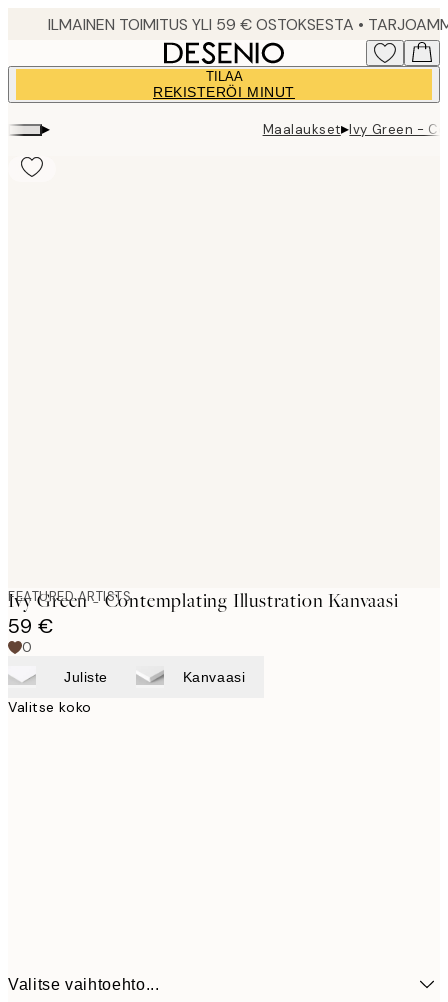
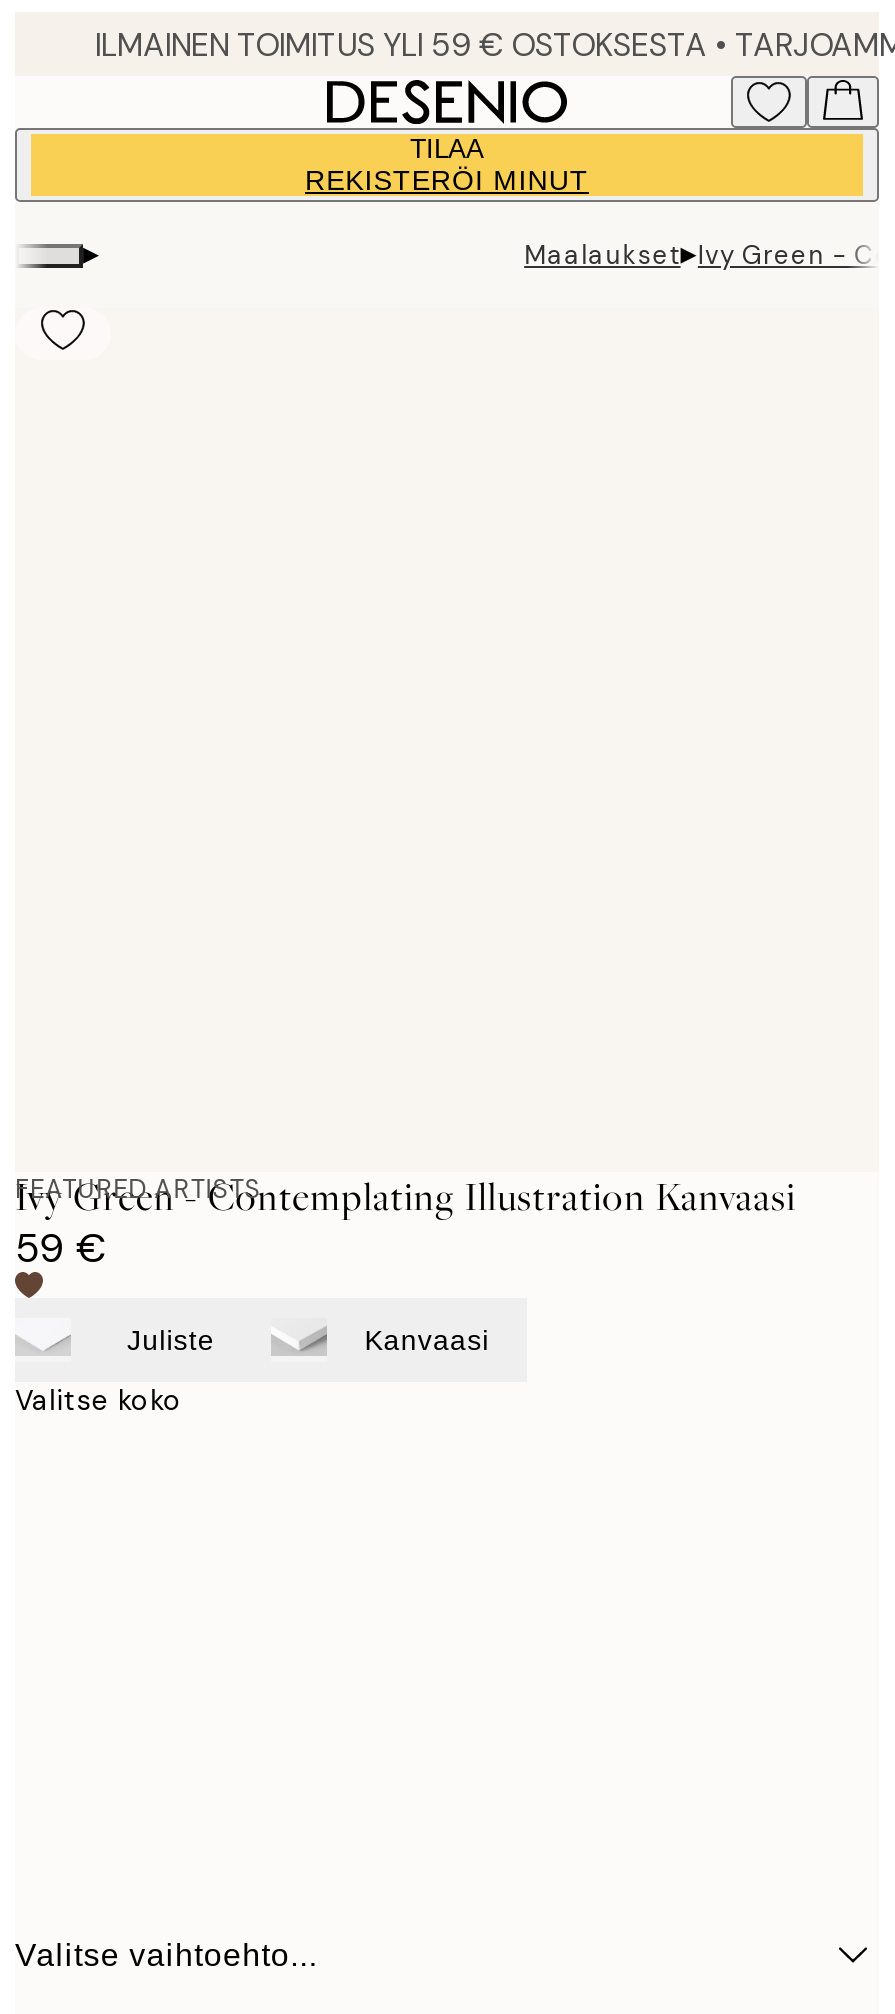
- 0
